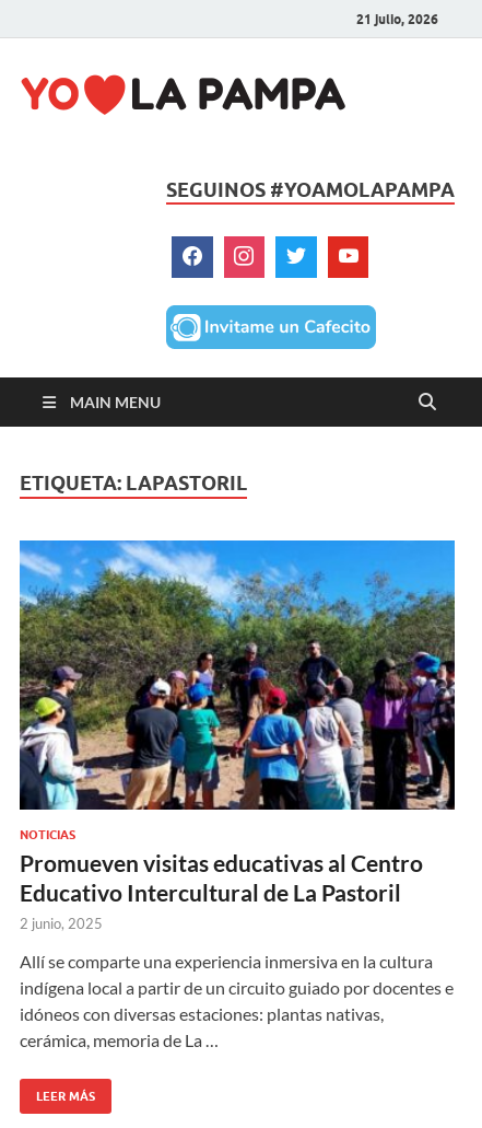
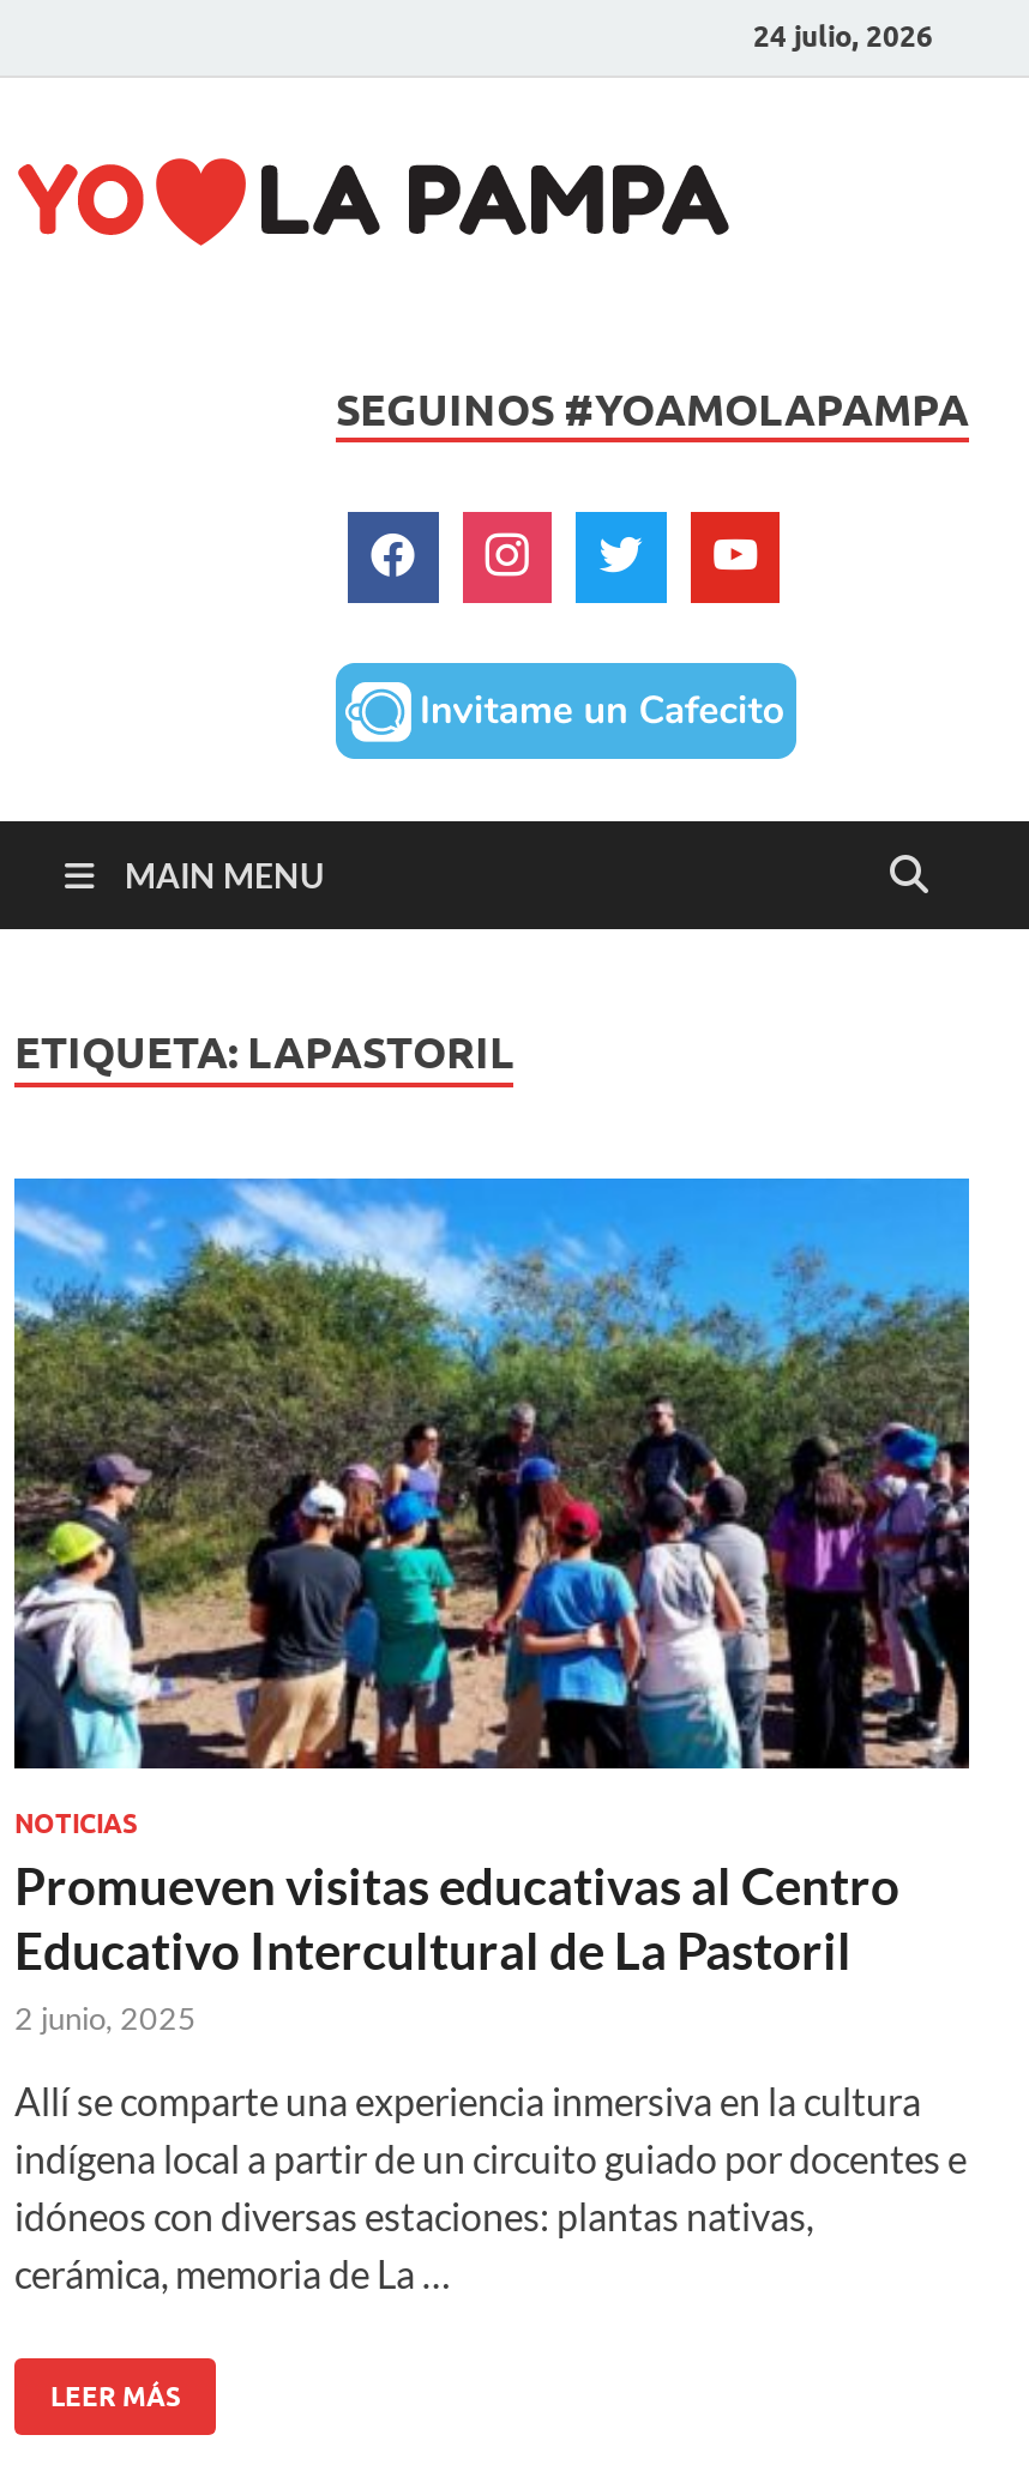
- 21 julio, 2026
+ 24 julio, 2026
